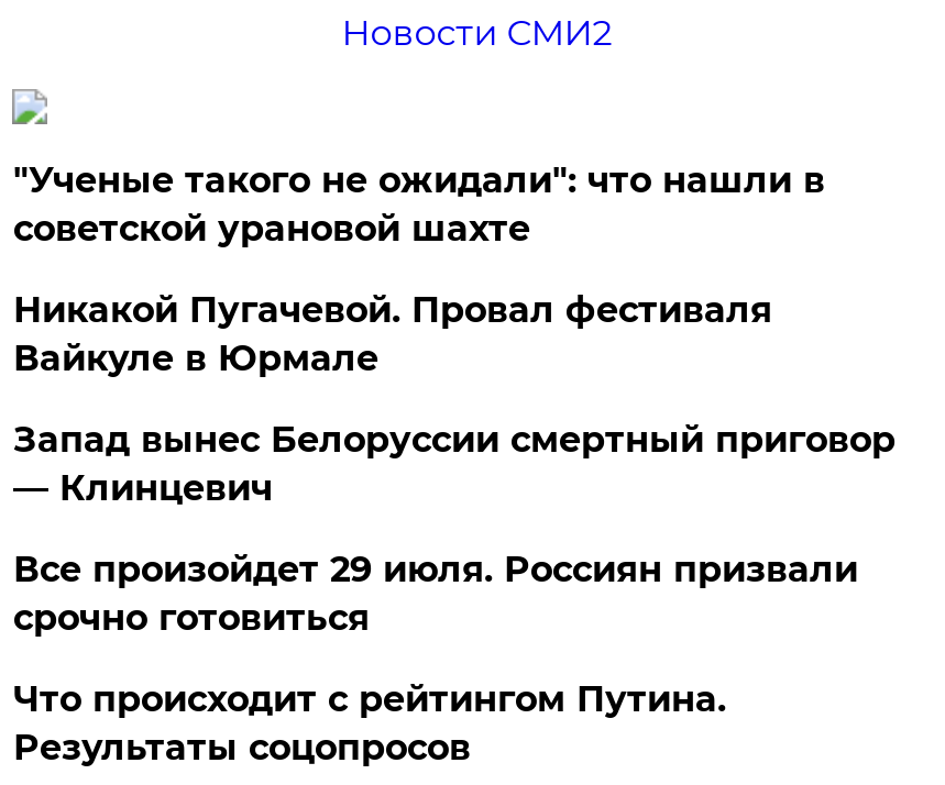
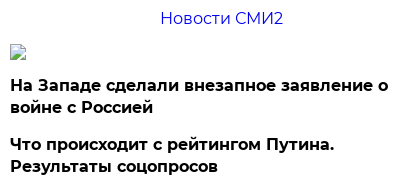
- "Ученые такого не ожидали": что нашли в
- советской урановой шахте
- Никакой Пугачевой. Провал фестиваля
- Вайкуле в Юрмале
- Запад вынес Белоруссии смертный приговор
- — Клинцевич
- Все произойдет 29 июля. Россиян призвали
- срочно готовиться
+ На Западе сделали внезапное заявление о
+ войне с Россией
